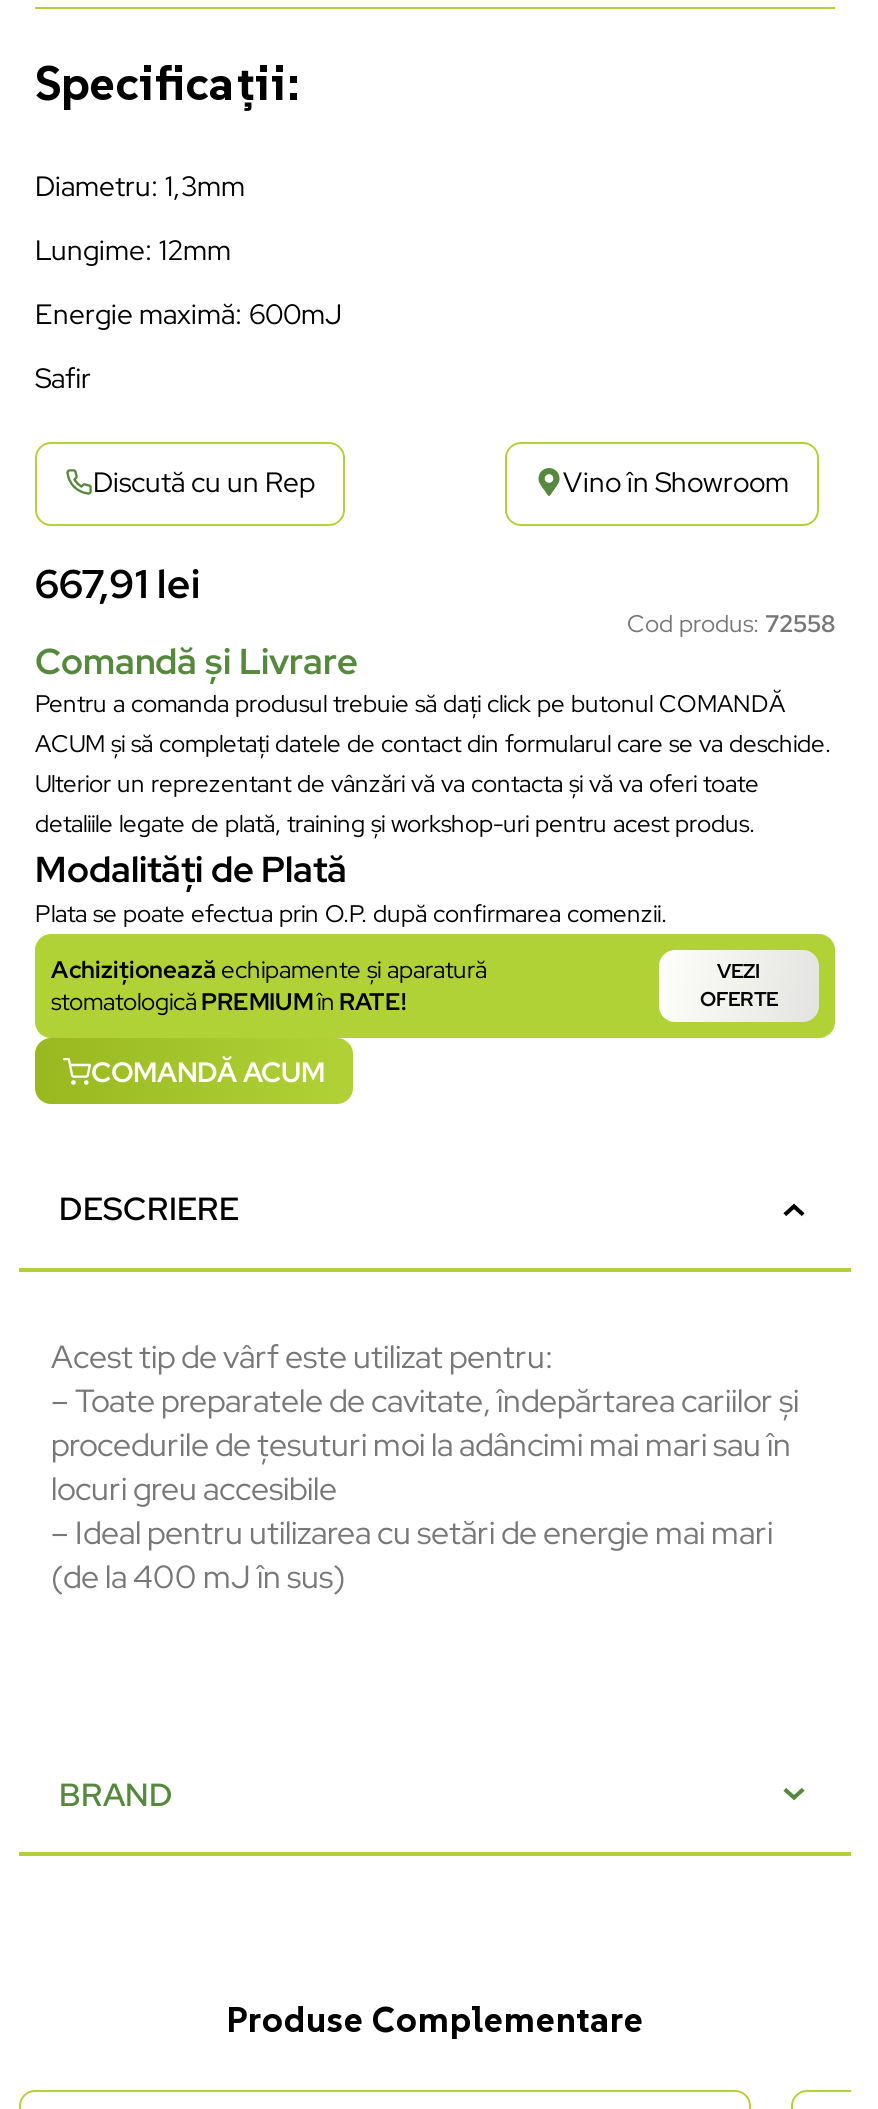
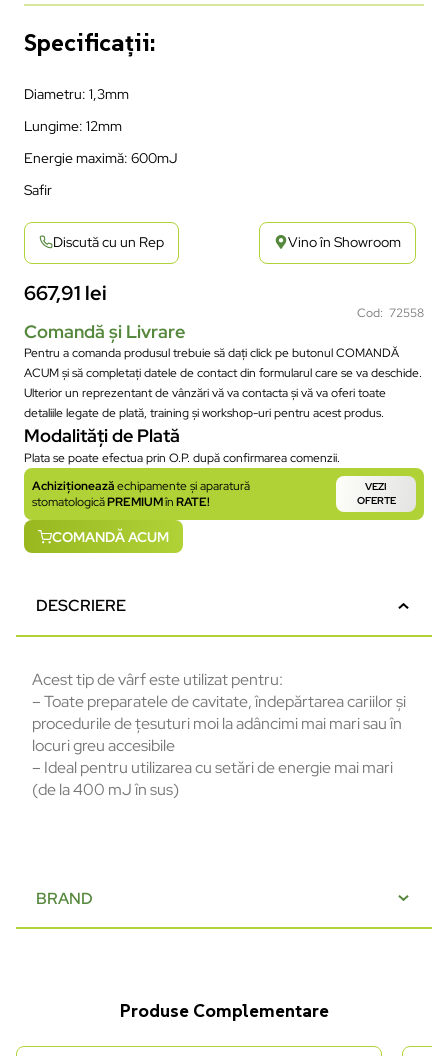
- Cod produs: 72558
+ Cod: 72558
